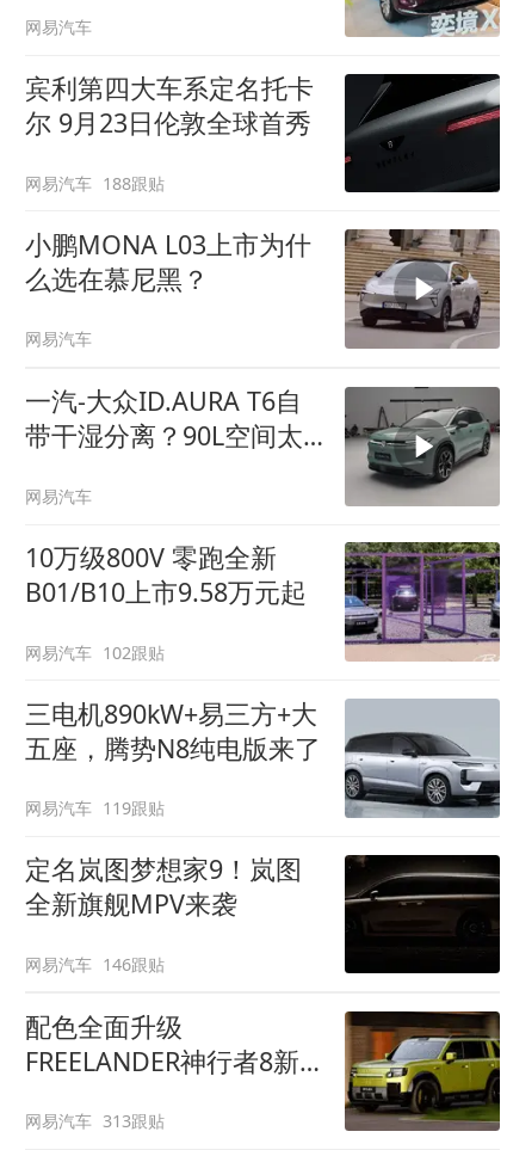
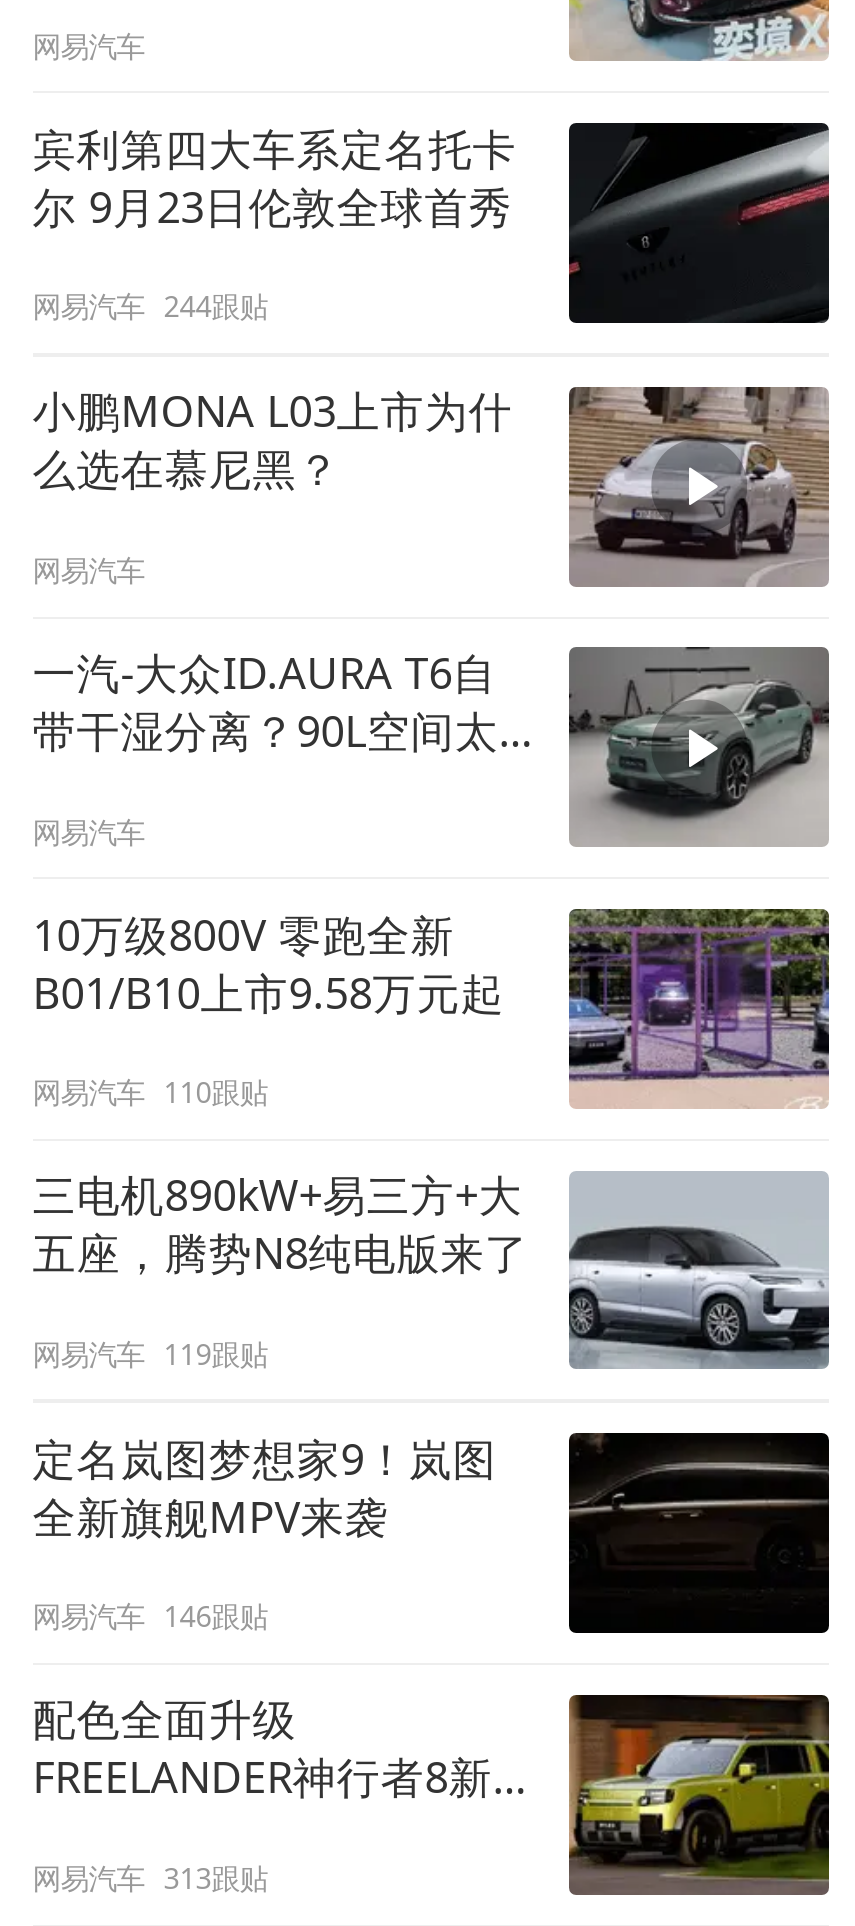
- 网易汽车 188跟贴
+ 网易汽车 244跟贴

- 网易汽车 102跟贴
+ 网易汽车 110跟贴
